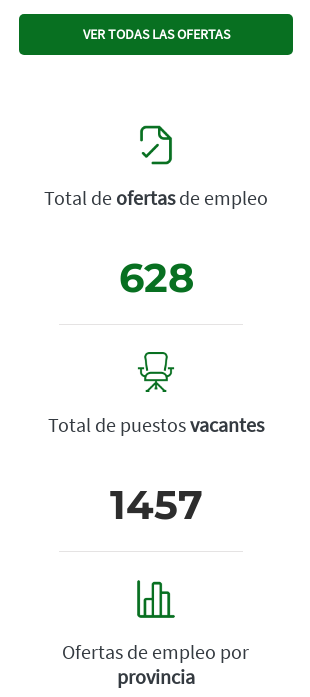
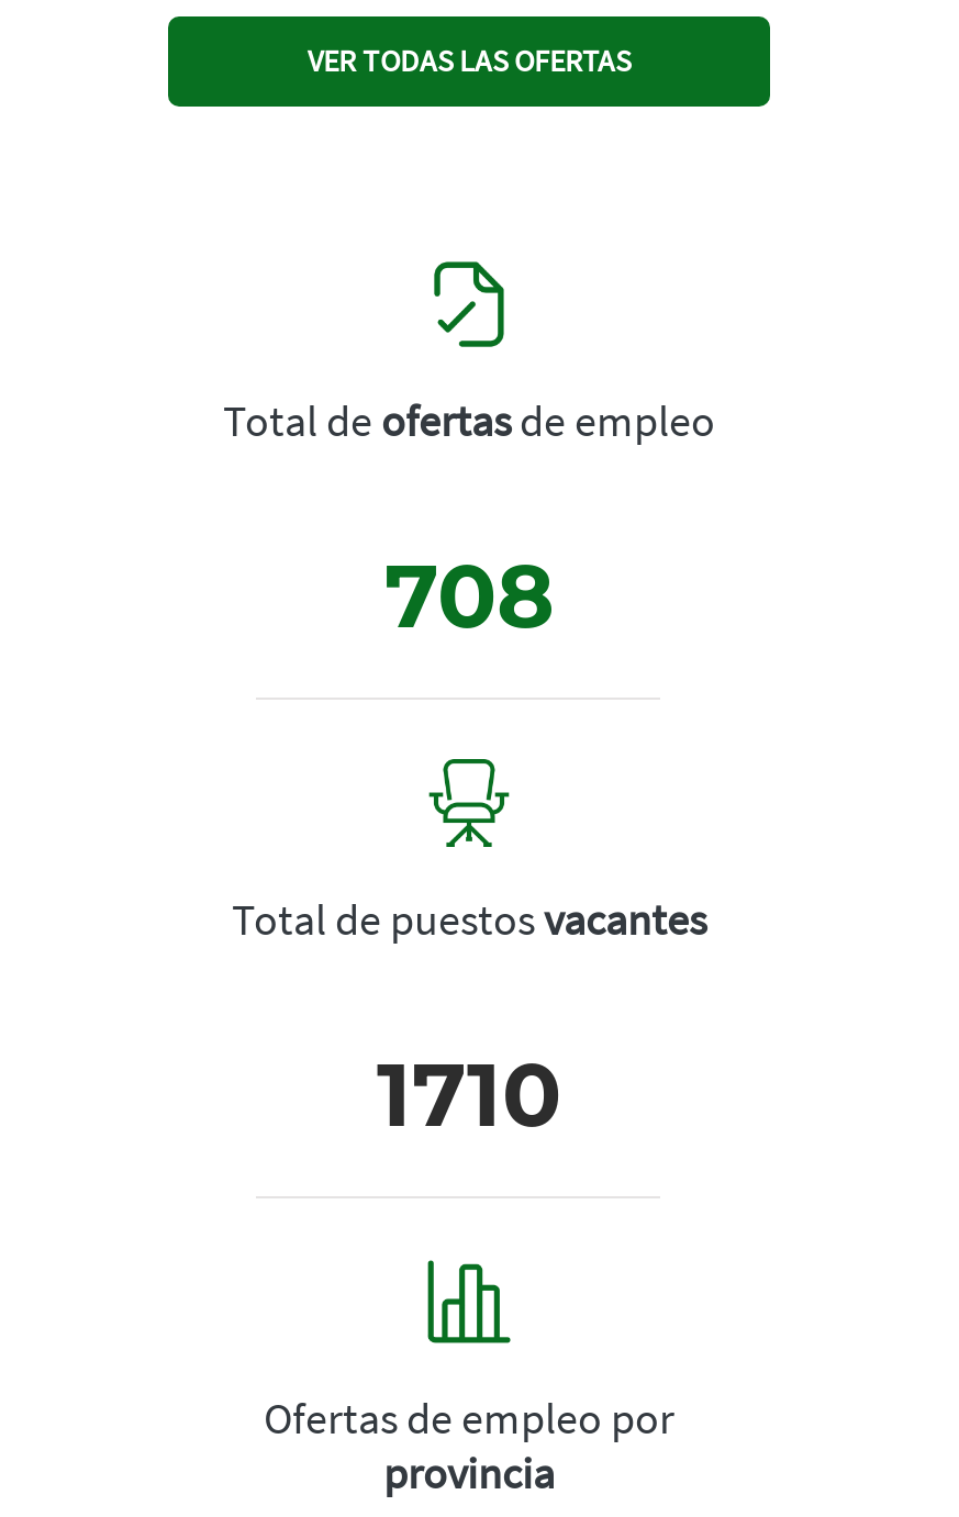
- 628
+ 708

- 1457
+ 1710
